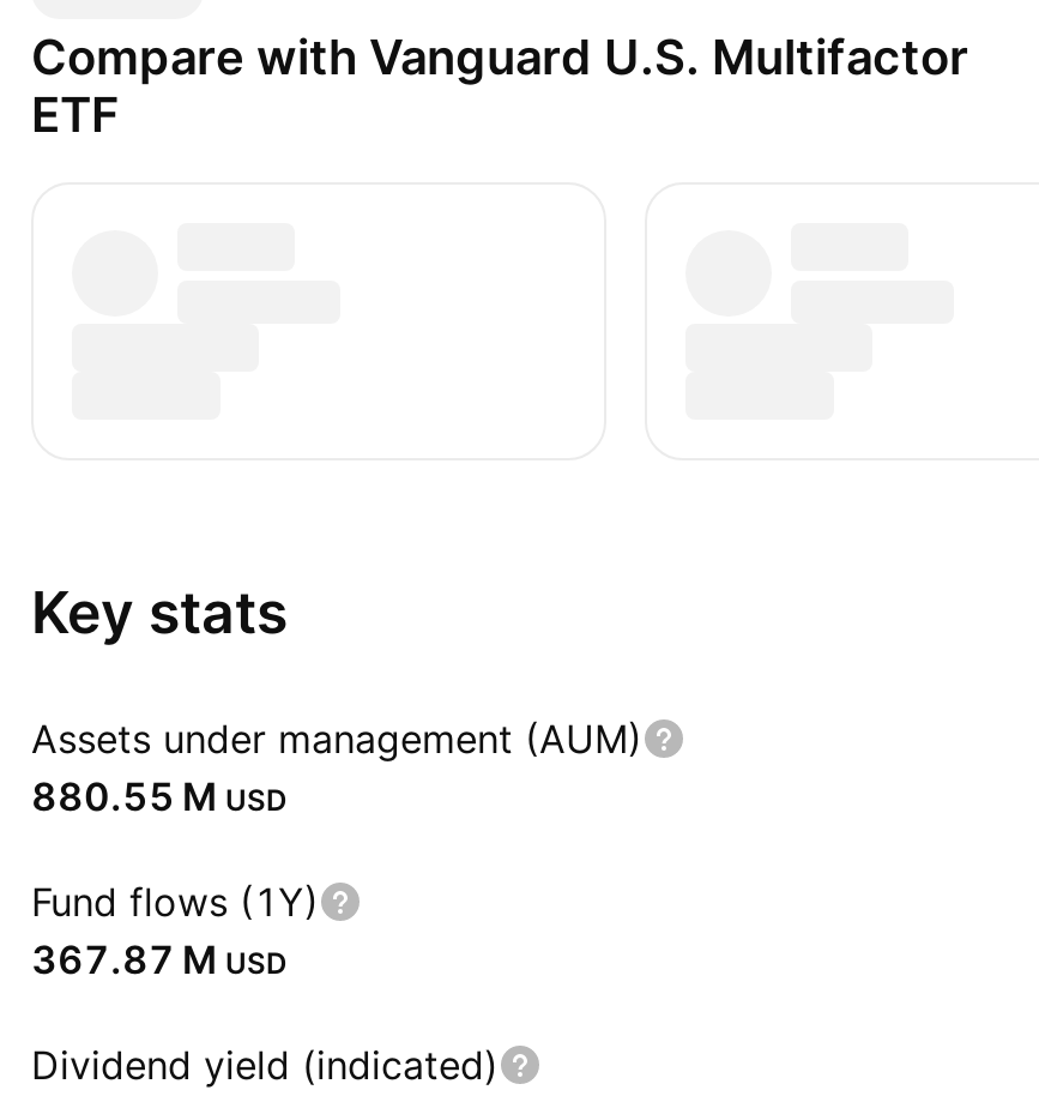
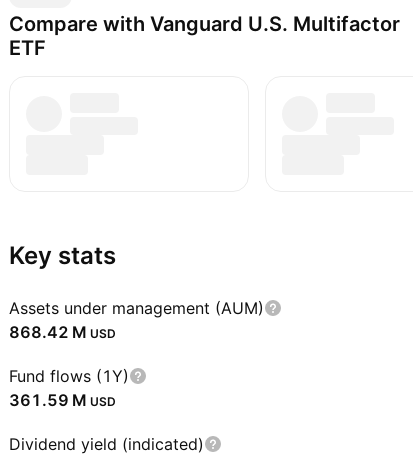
- 880.55 M USD
+ 868.42 M USD

- 367.87 M USD
+ 361.59 M USD
